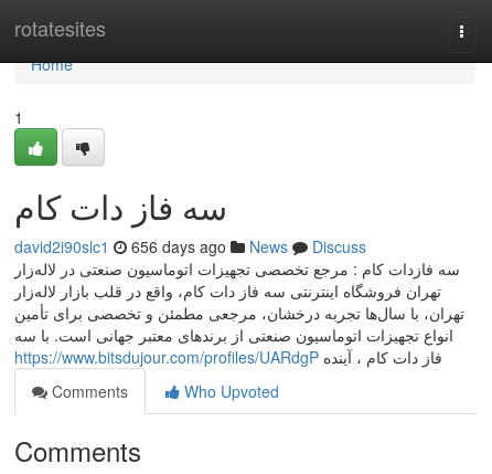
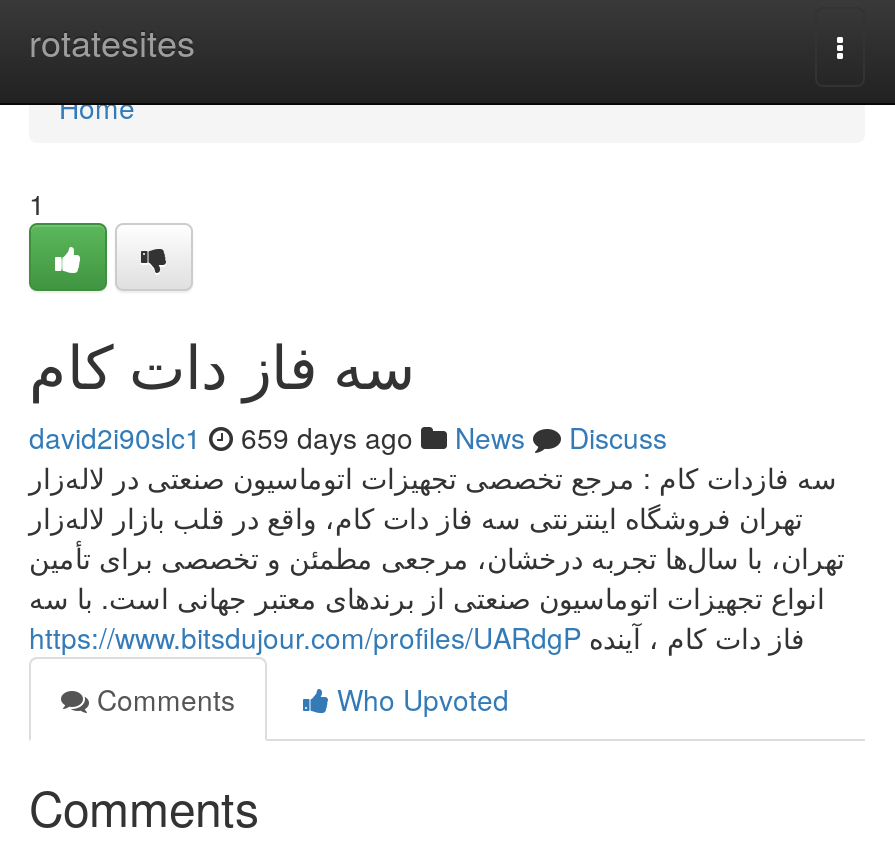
- david2i90slc1 656 days ago News Discuss
+ david2i90slc1 659 days ago News Discuss
